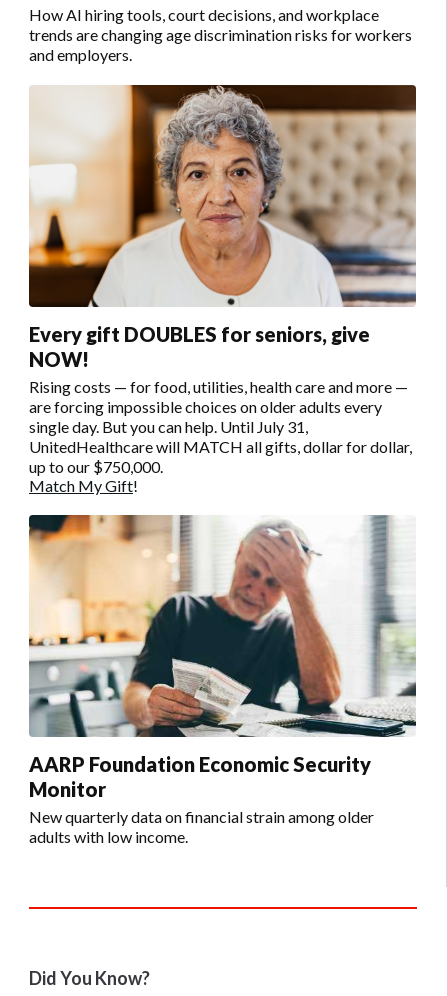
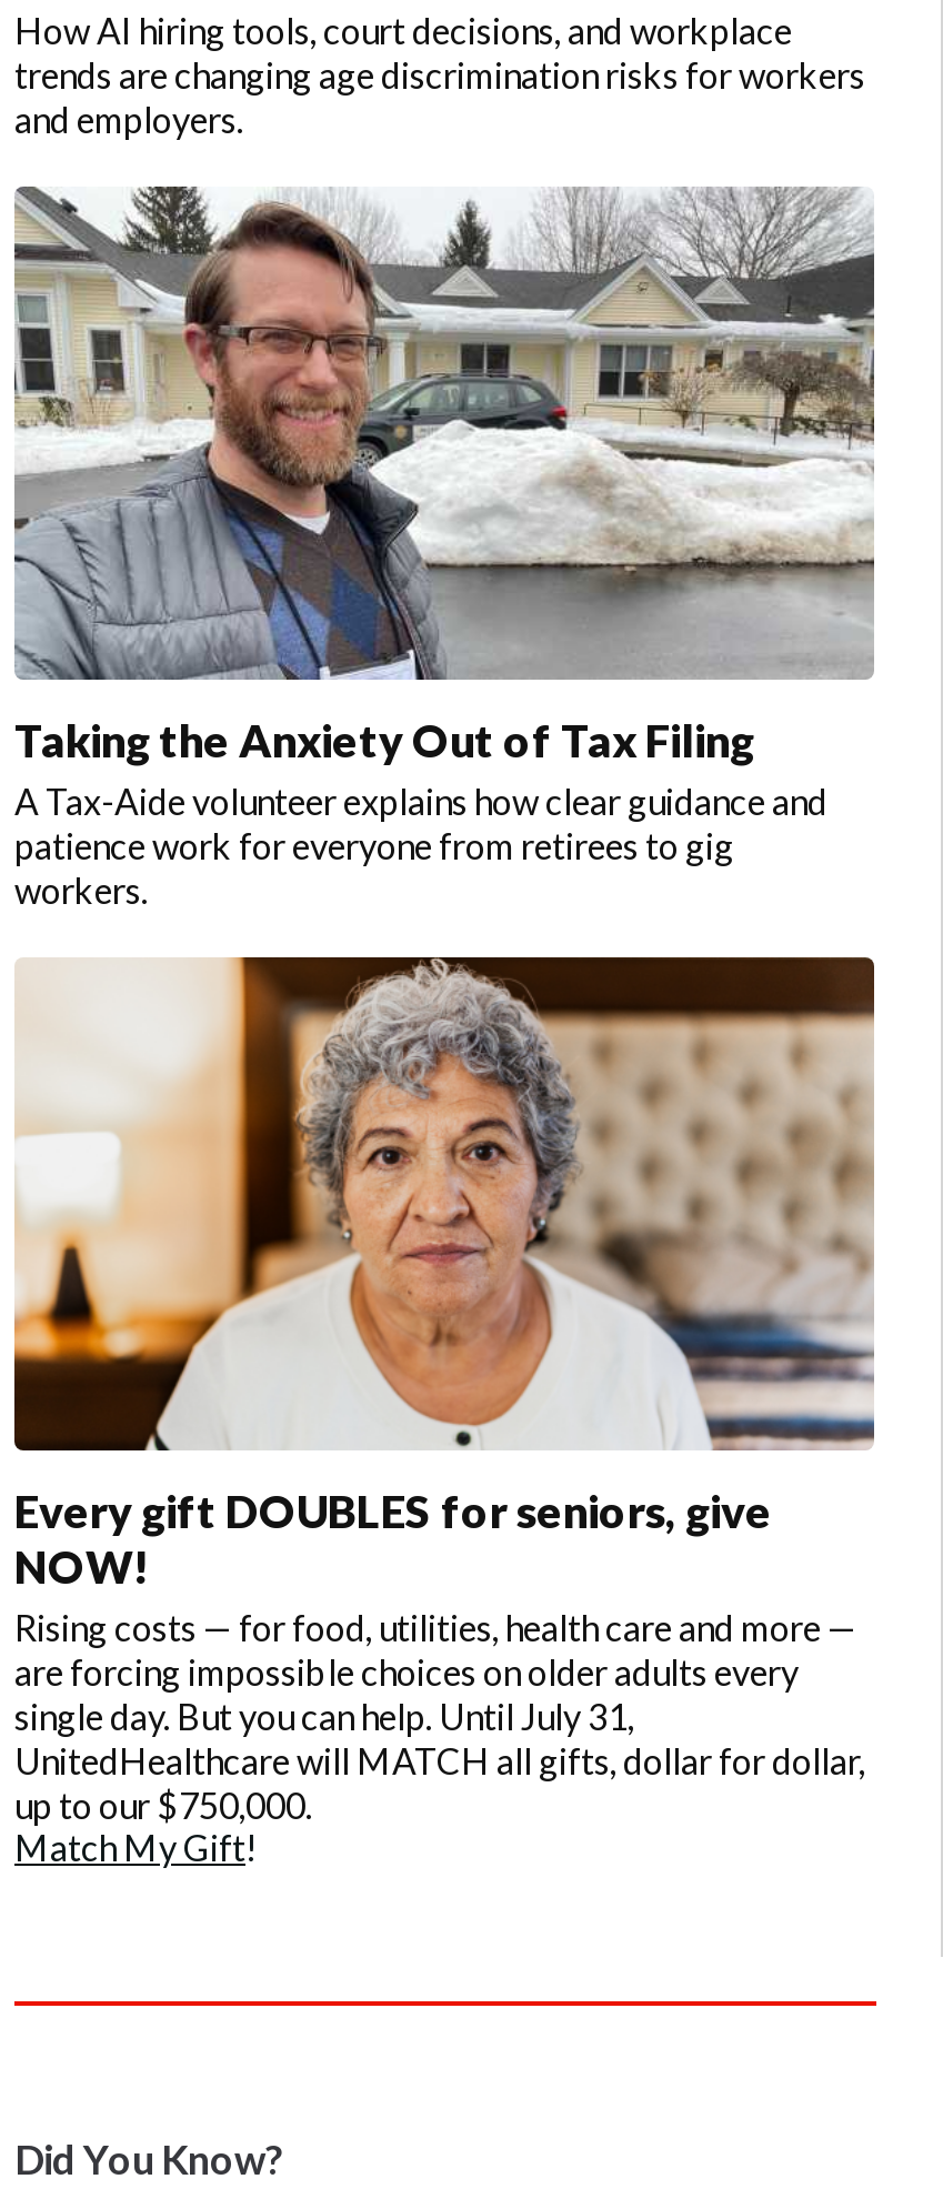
+ [image]
+ Taking the Anxiety Out of Tax Filing
+ A Tax-Aide volunteer explains how clear guidance and
+ patience work for everyone from retirees to gig
+ workers.

moved down: [image] | Every gift DOUBLES for seniors, give | NOW! | ... | up to our $750,000. | Match My Gift!

- [image]
- AARP Foundation Economic Security
- Monitor
- New quarterly data on financial strain among older
- adults with low income.
